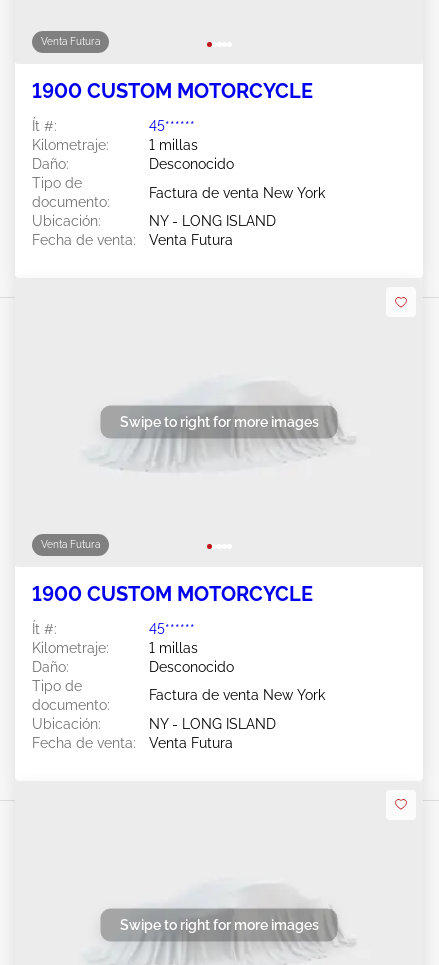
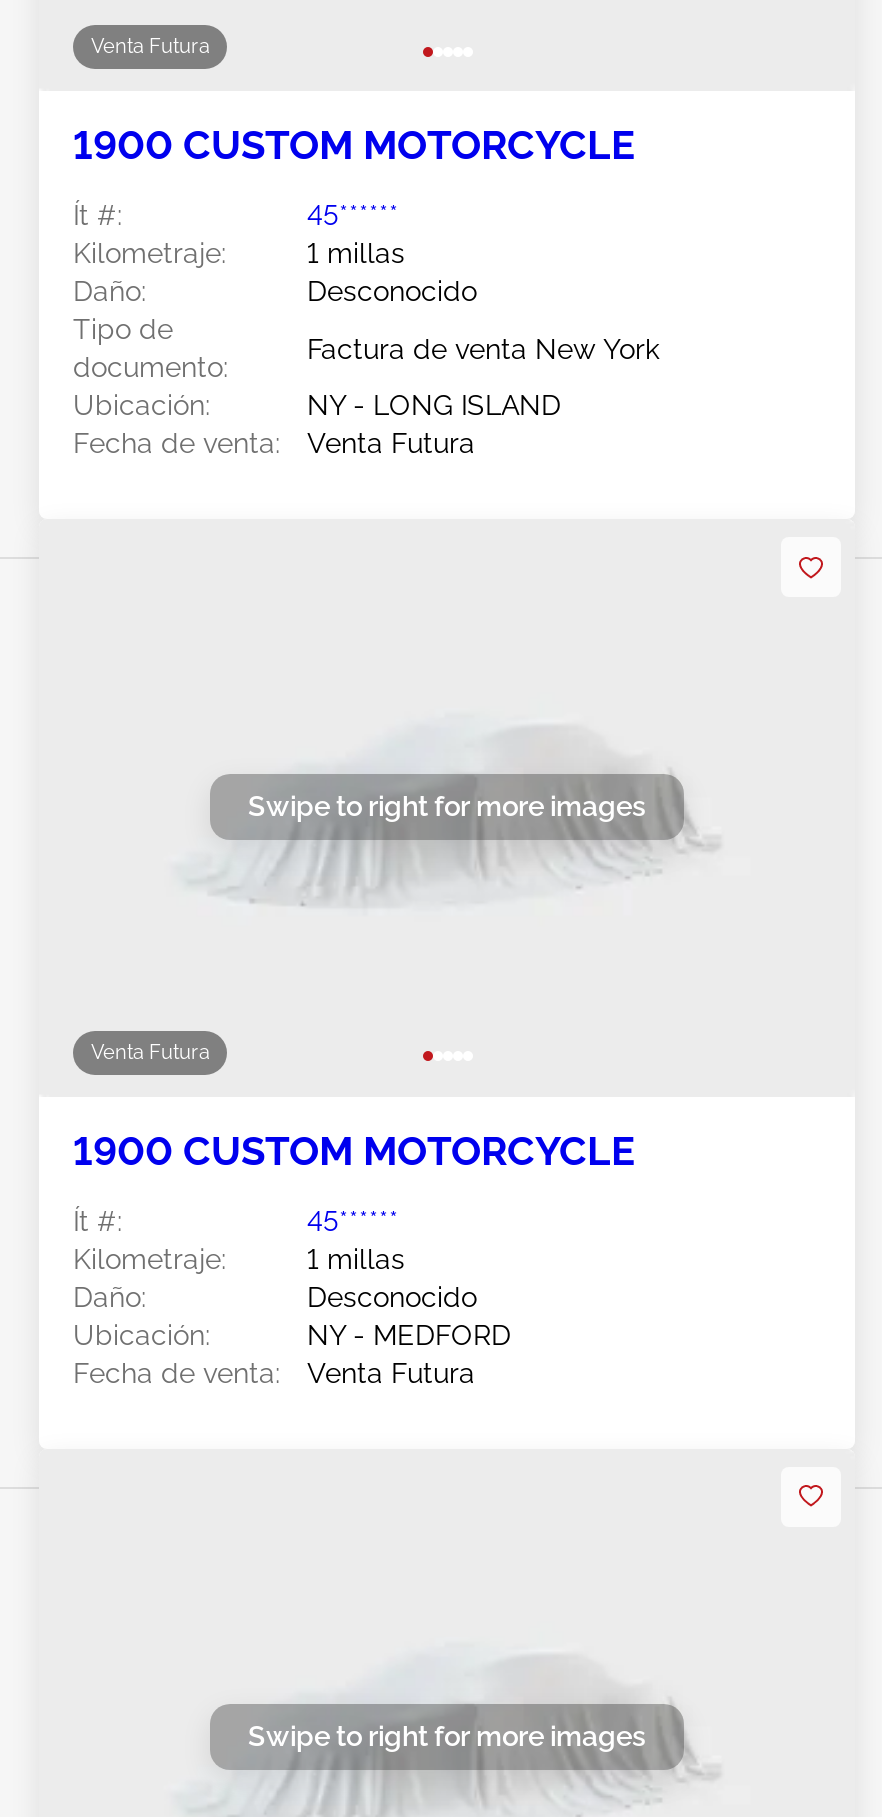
- Tipo de
- documento:

- Factura de venta New York

- NY - LONG ISLAND
+ NY - MEDFORD
